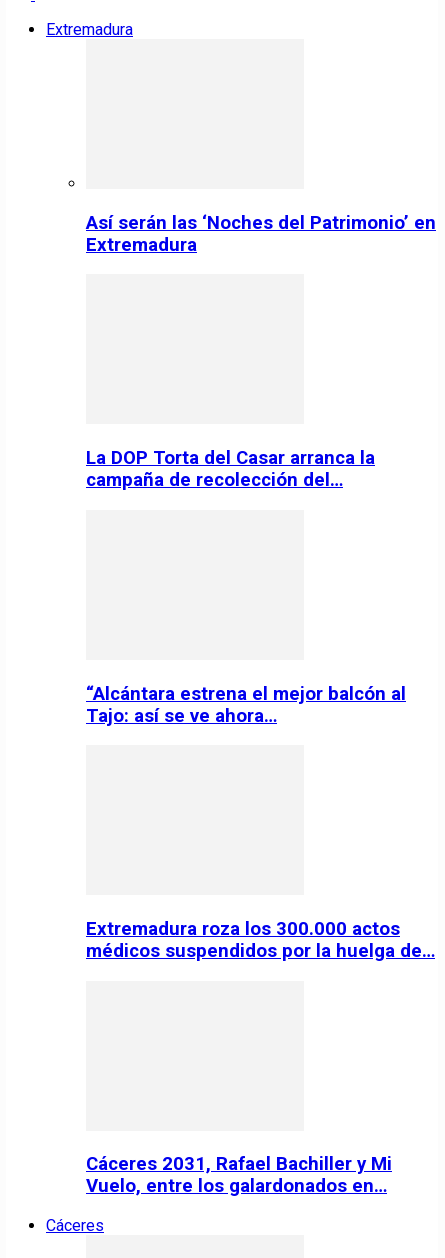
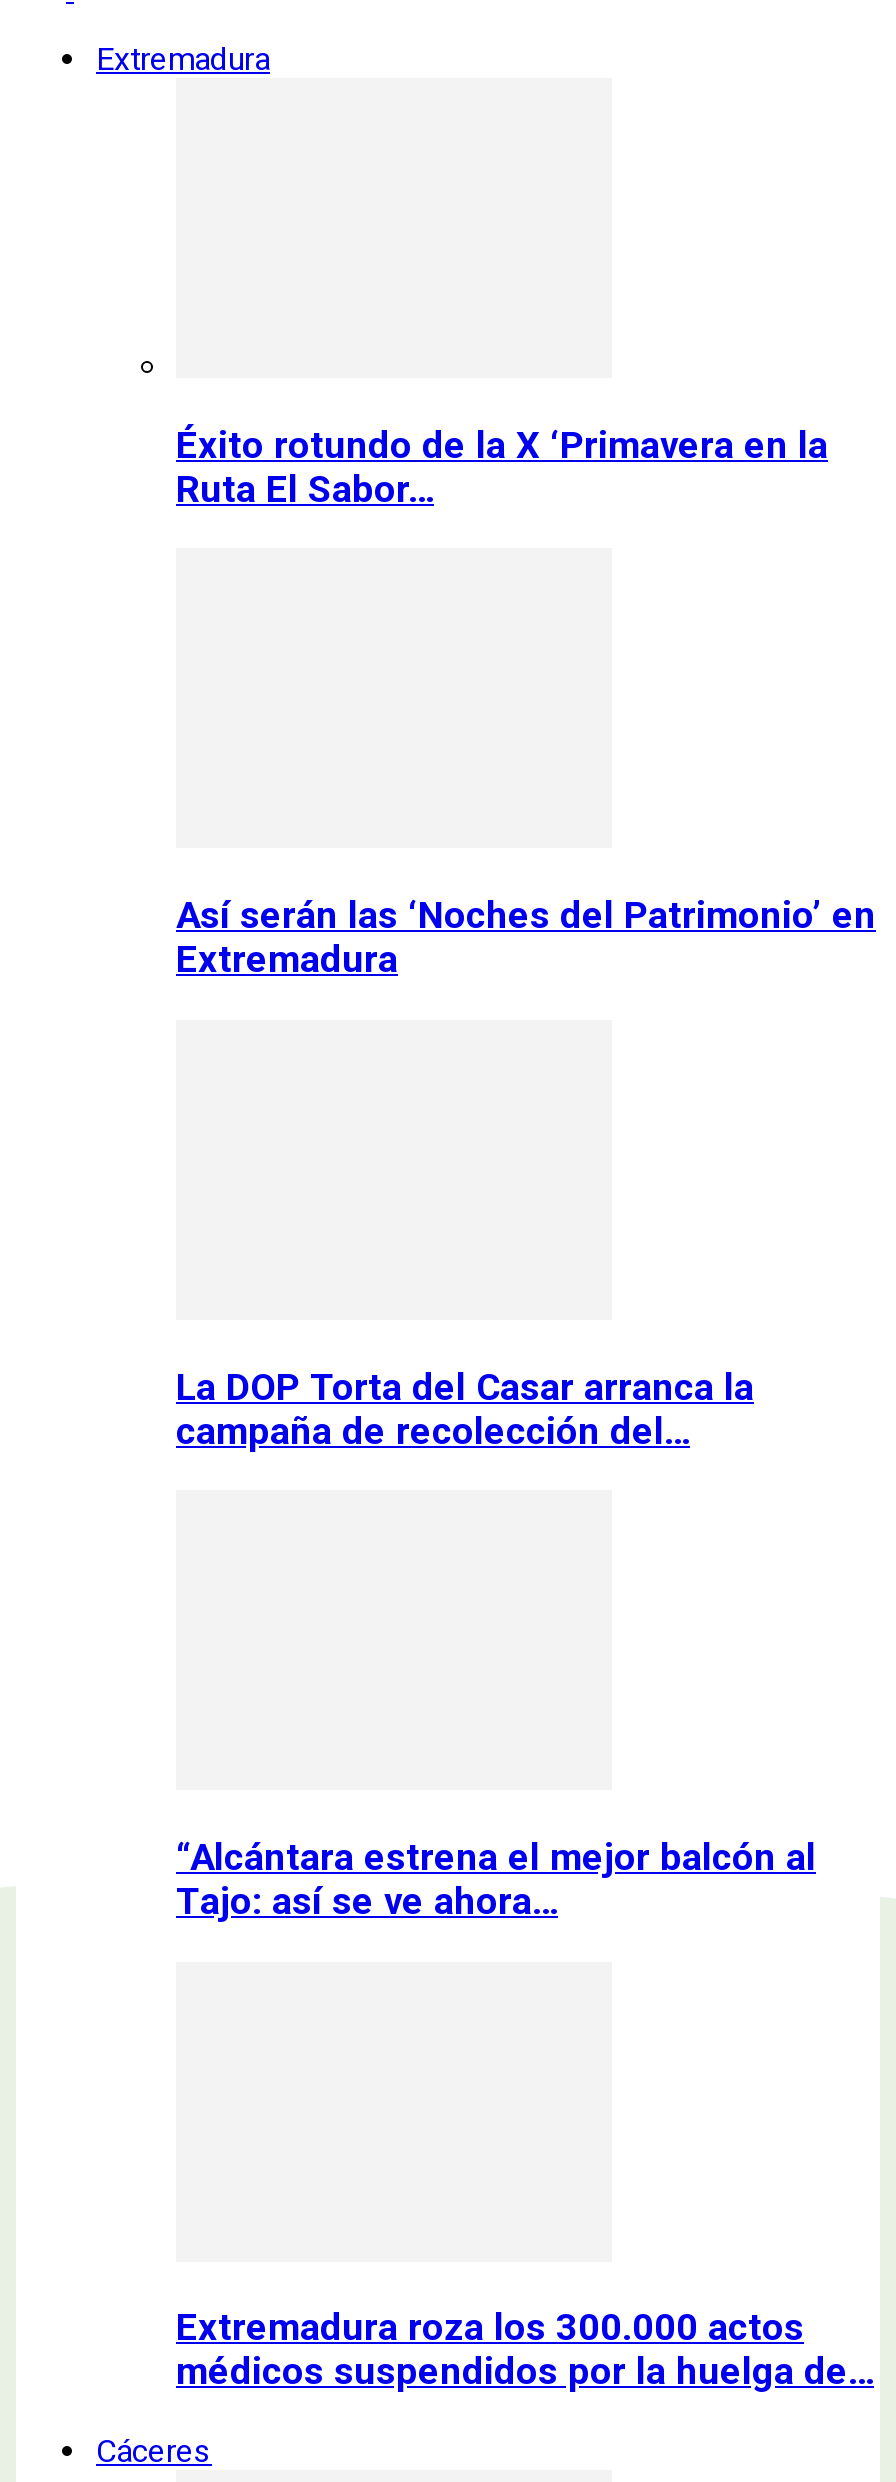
+ Éxito rotundo de la X ‘Primavera en la
+ Ruta El Sabor…

moved down: Así serán las ‘Noches del Patrimonio’ en | Extremadura | La DOP Torta del Casar arranca la | campaña de recolección del… | “Alcántara estrena el mejor balcón al | Tajo: así se ve ahora… | Extremadura roza los 300.000 actos | médicos suspendidos por la huelga de…

- Cáceres 2031, Rafael Bachiller y Mi
- Vuelo, entre los galardonados en…
